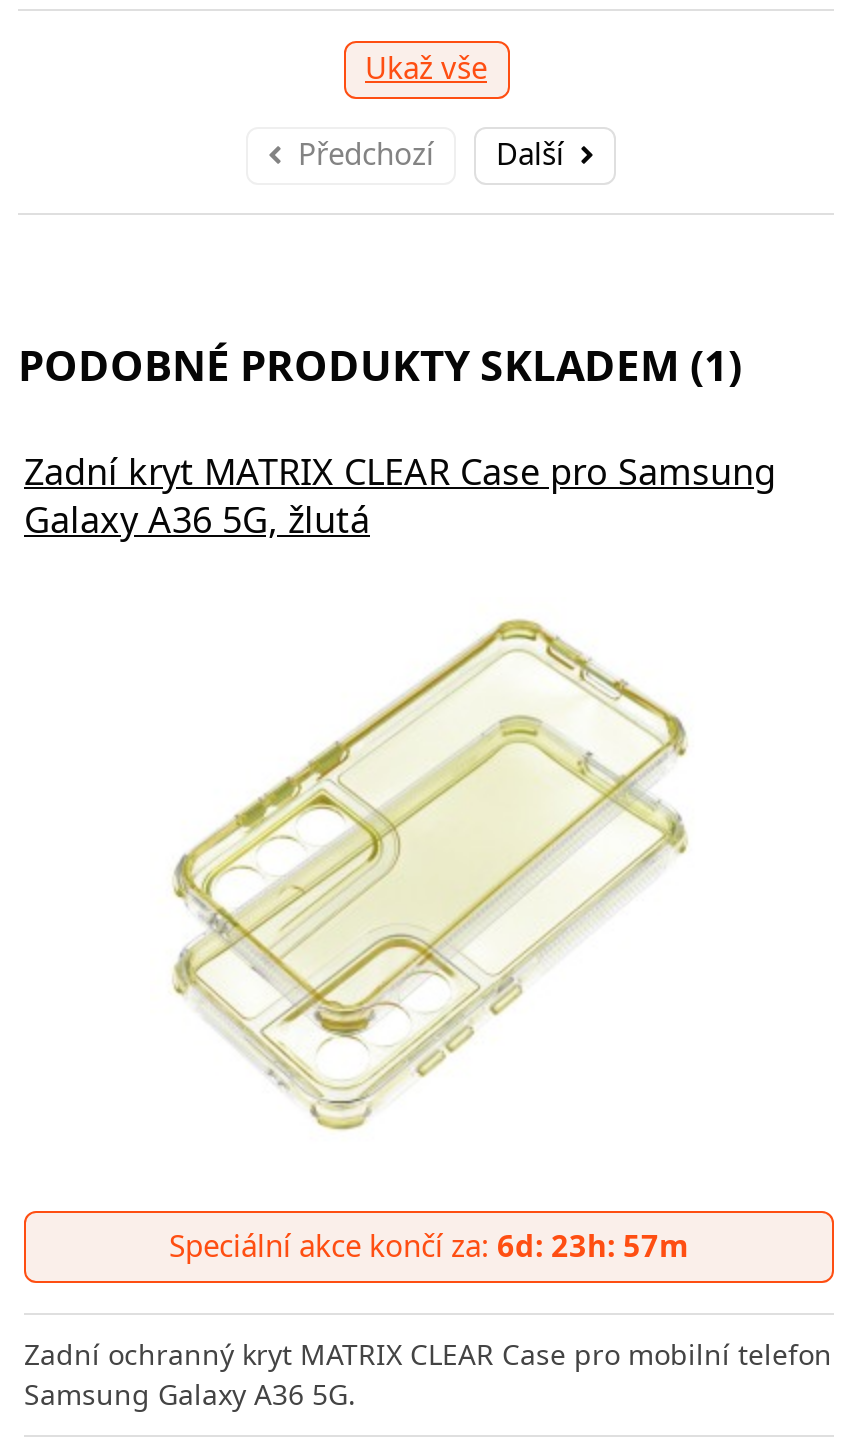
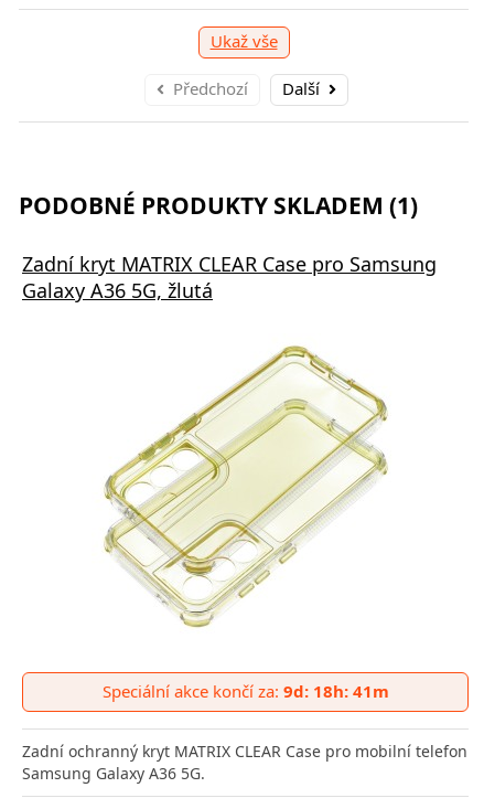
- Speciální akce končí za: 6d: 23h: 57m
+ Speciální akce končí za: 9d: 18h: 41m
